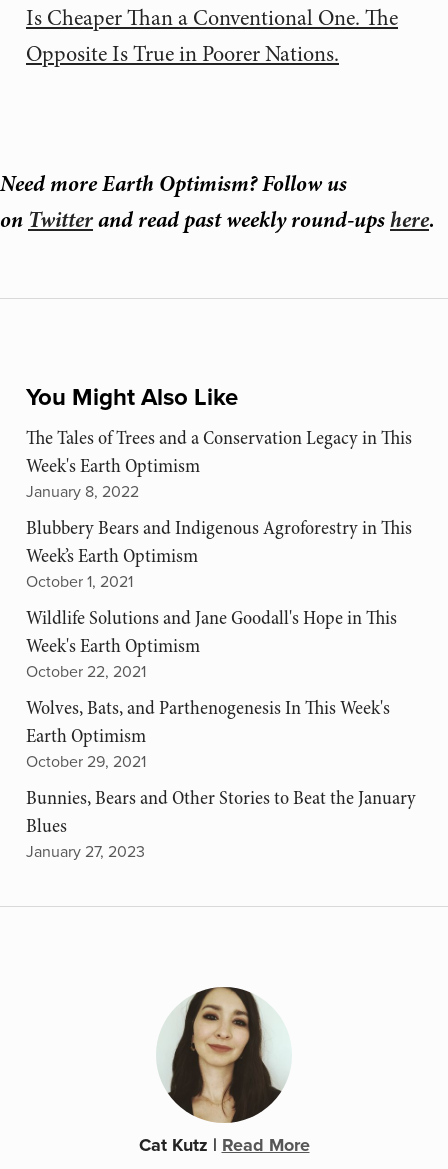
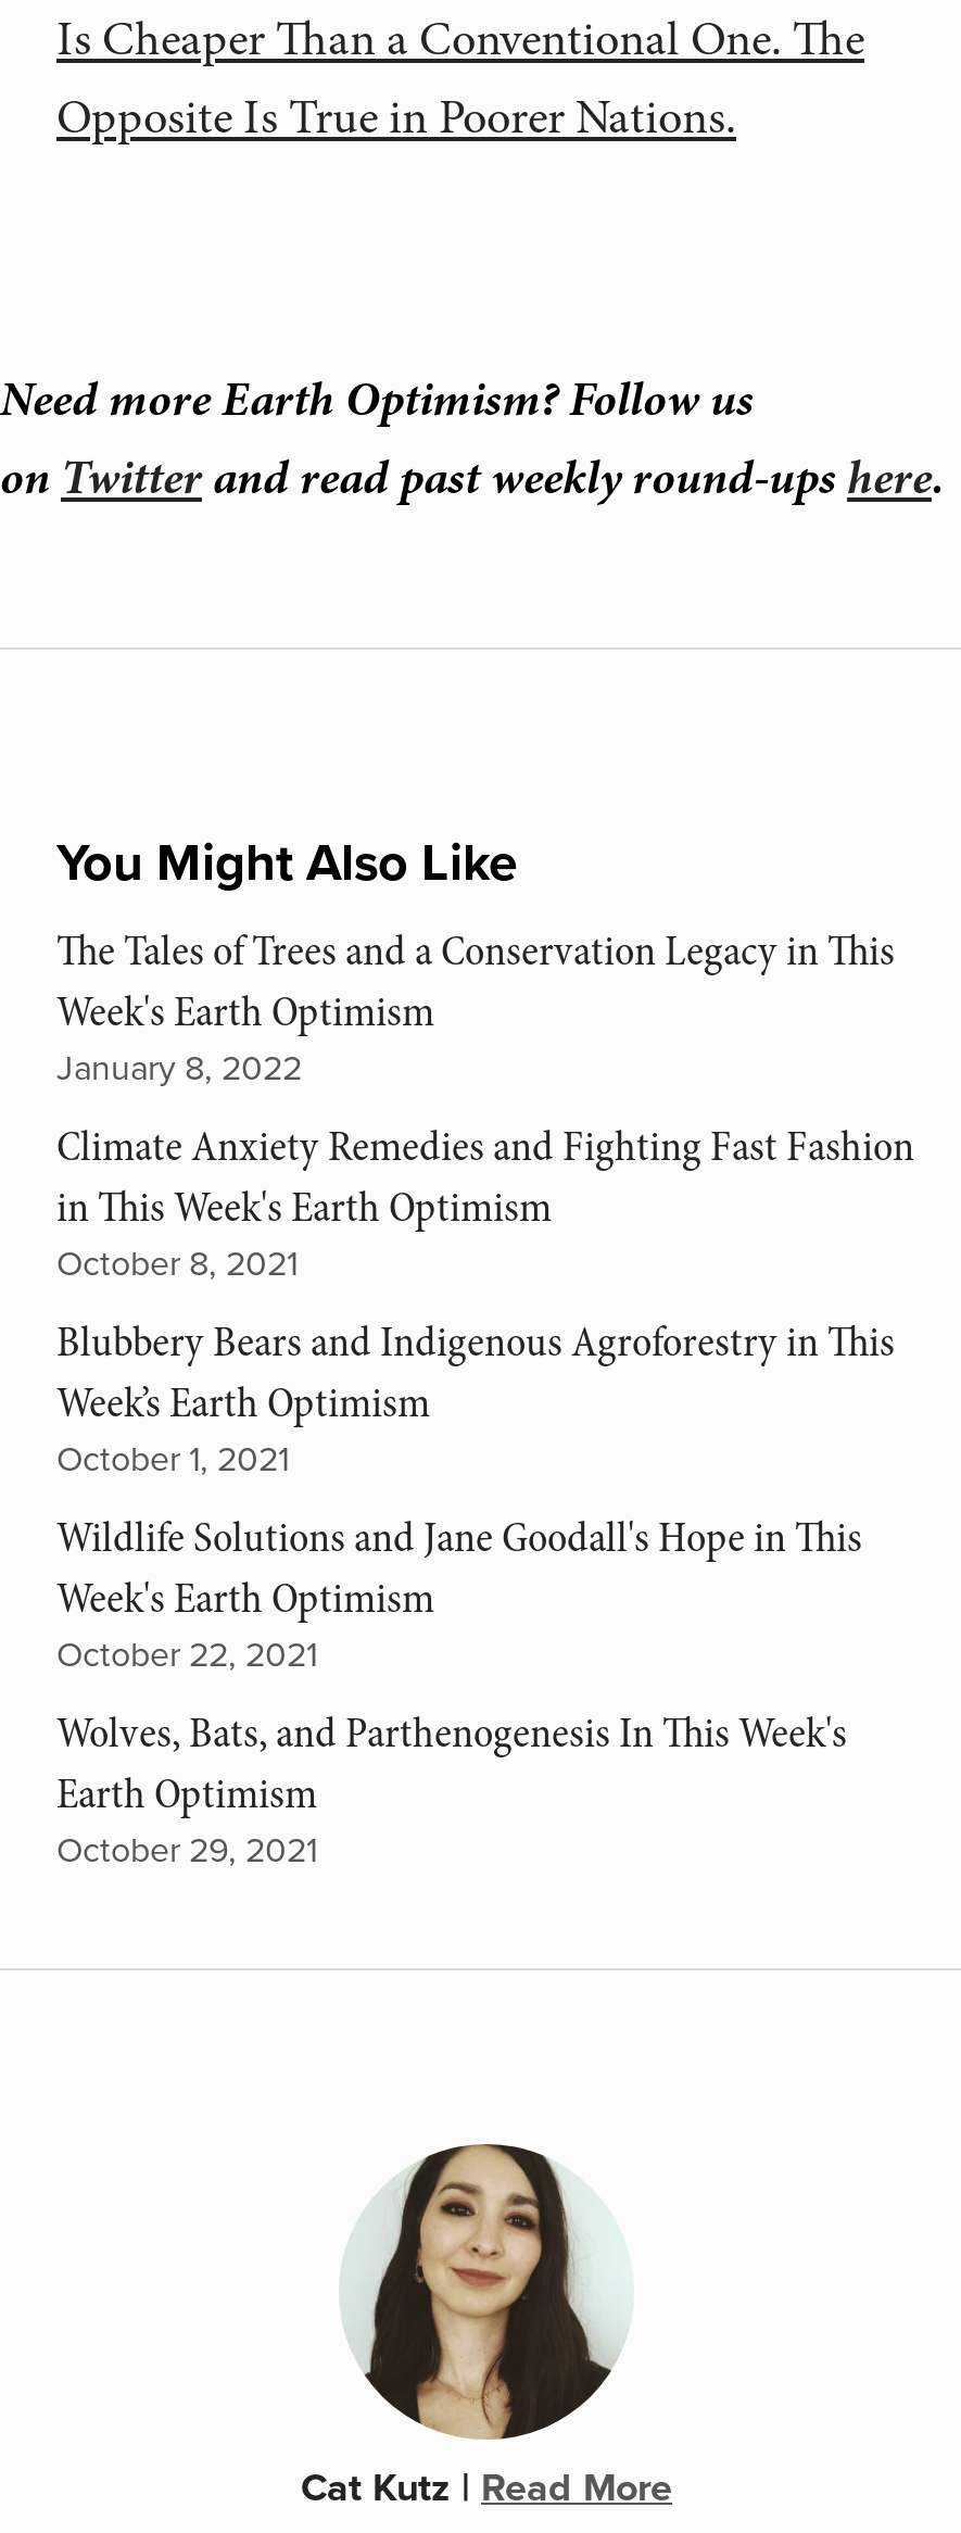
+ Climate Anxiety Remedies and Fighting Fast Fashion
+ in This Week's Earth Optimism
+ October 8, 2021

moved down: Blubbery Bears and Indigenous Agroforestry in This | Week’s Earth Optimism | October 1, 2021 | ... | Earth Optimism | October 29, 2021

- Bunnies, Bears and Other Stories to Beat the January
- Blues
- January 27, 2023
